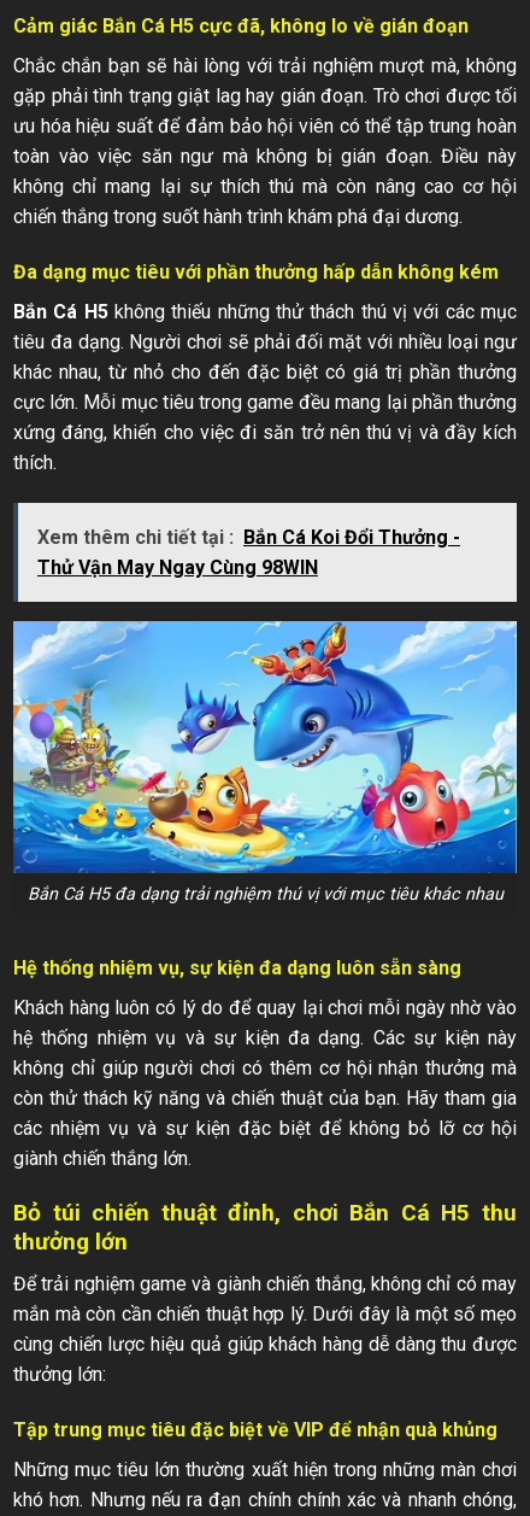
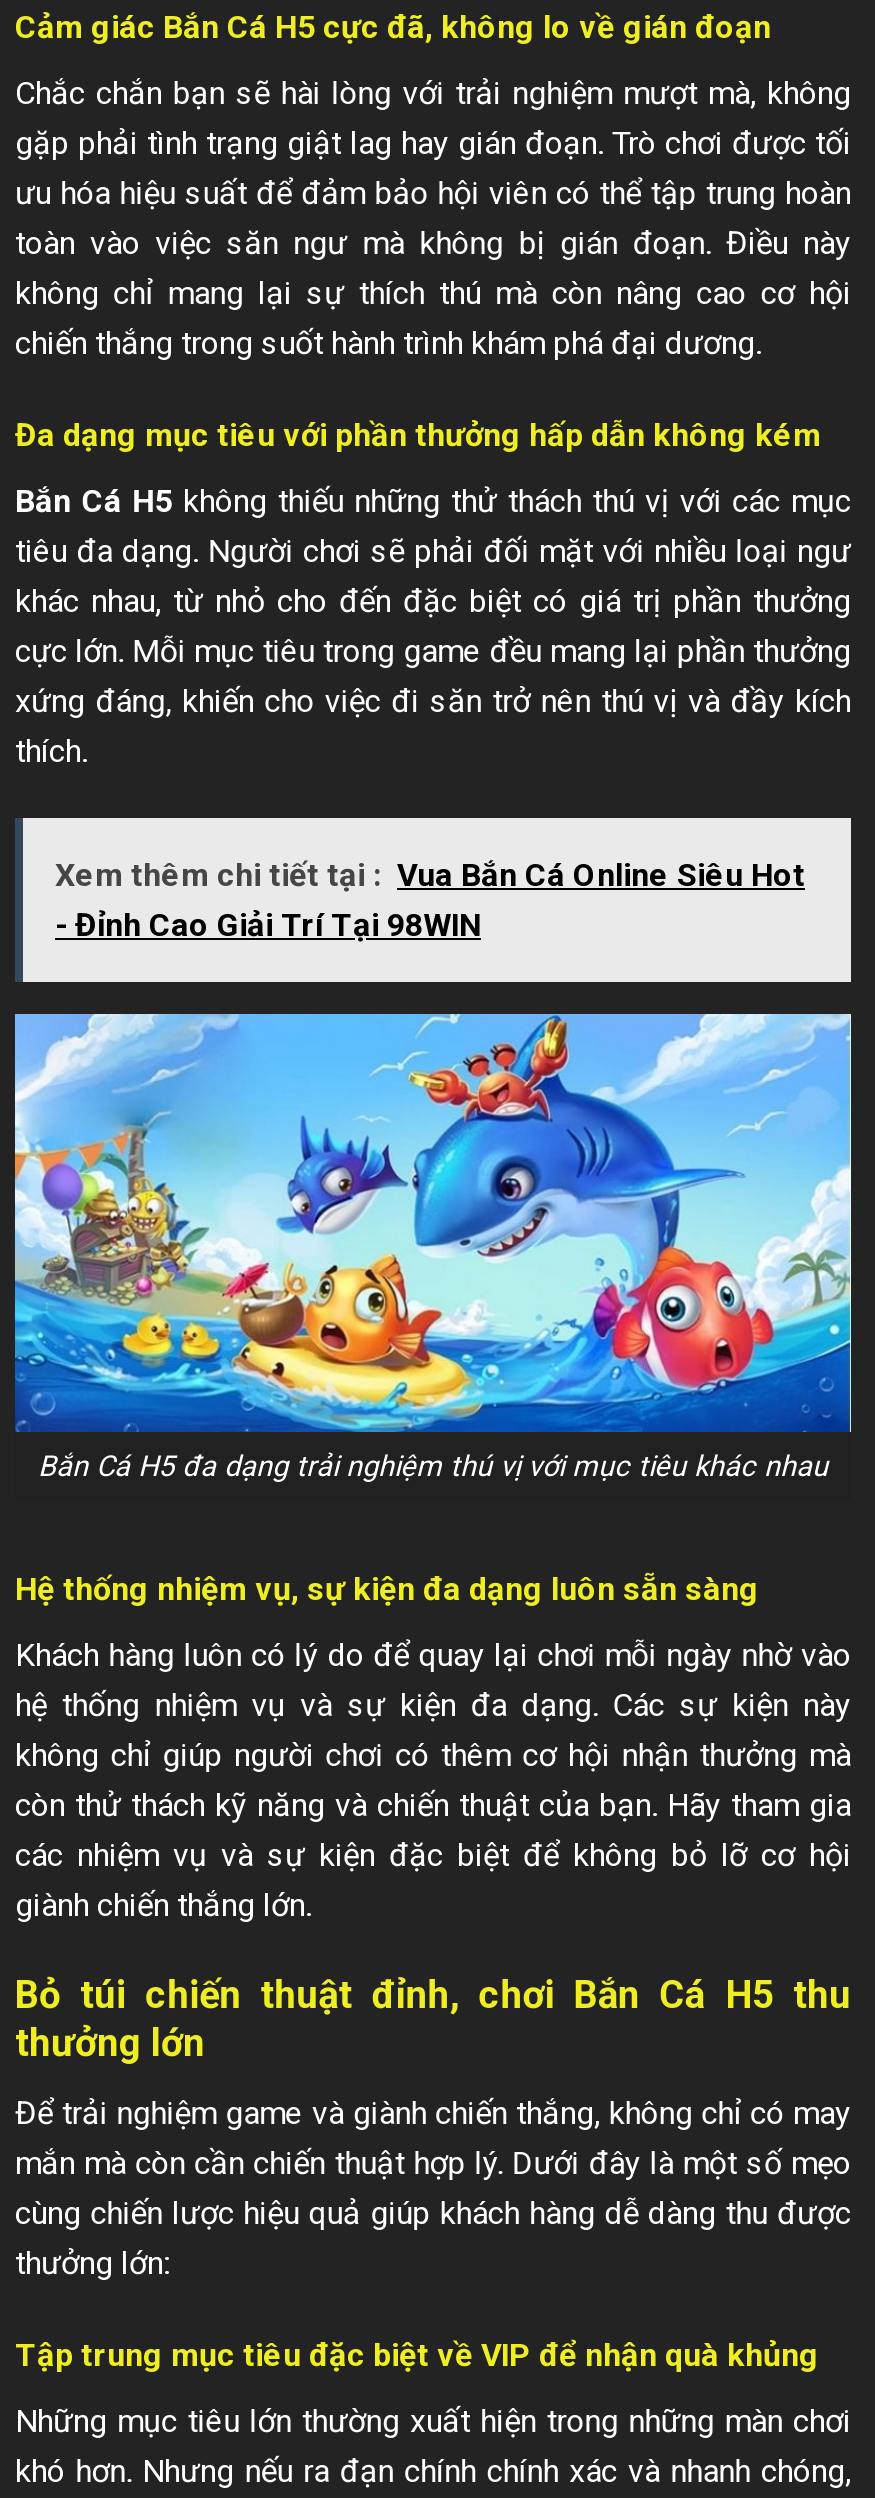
- Xem thêm chi tiết tại : Bắn Cá Koi Đổi Thưởng -
- Thử Vận May Ngay Cùng 98WIN
+ Xem thêm chi tiết tại : Vua Bắn Cá Online Siêu Hot
+ - Đỉnh Cao Giải Trí Tại 98WIN
